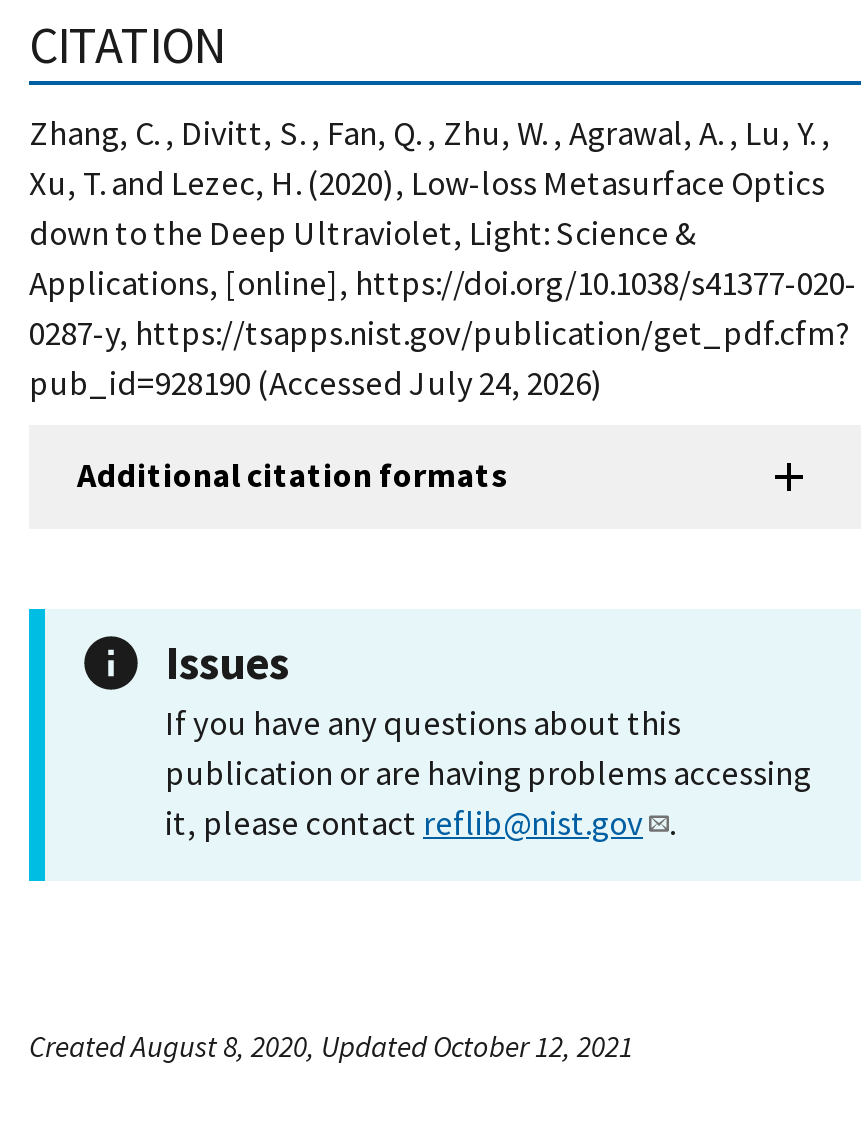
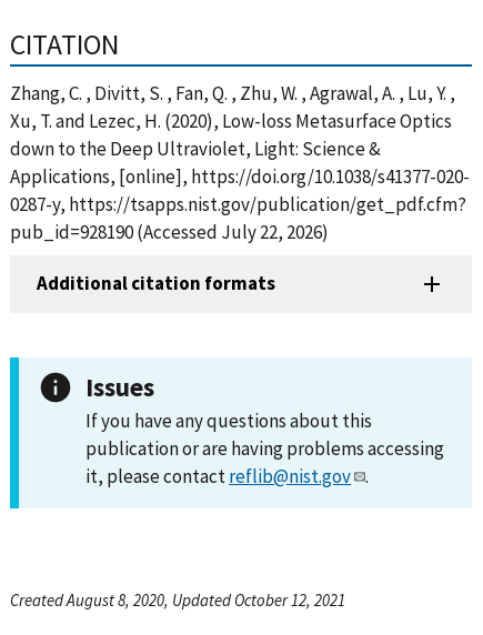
- pub_id=928190 (Accessed July 24, 2026)
+ pub_id=928190 (Accessed July 22, 2026)
